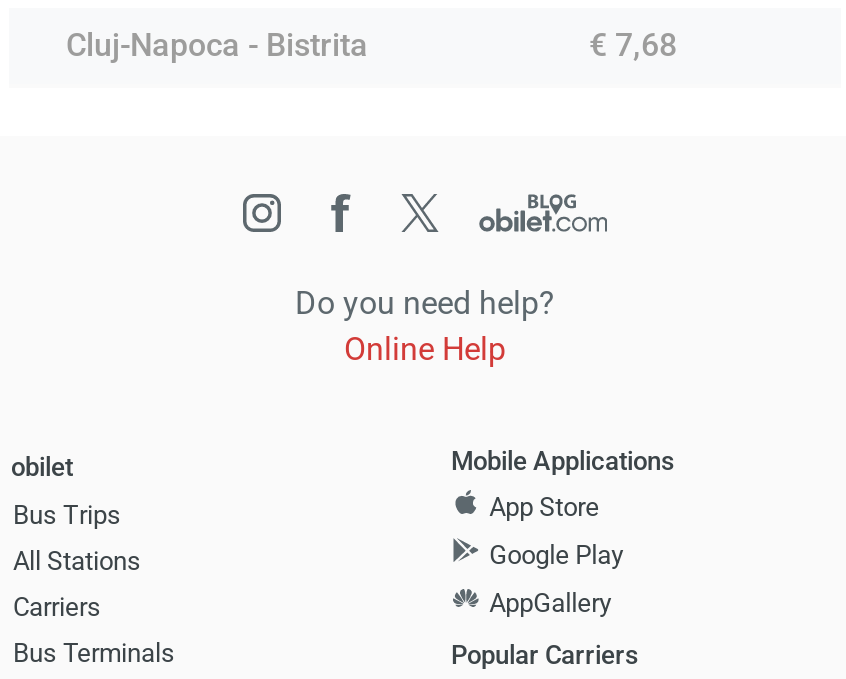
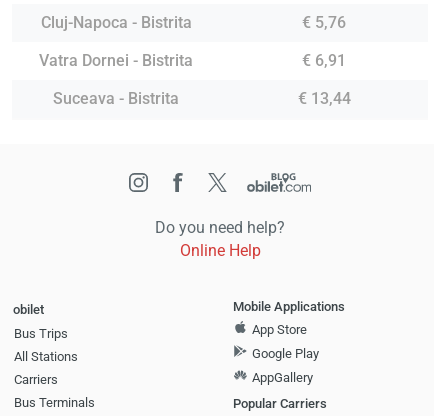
- € 7,68
+ € 5,76
+ Vatra Dornei - Bistrita
+ € 6,91
+ Suceava - Bistrita
+ € 13,44
